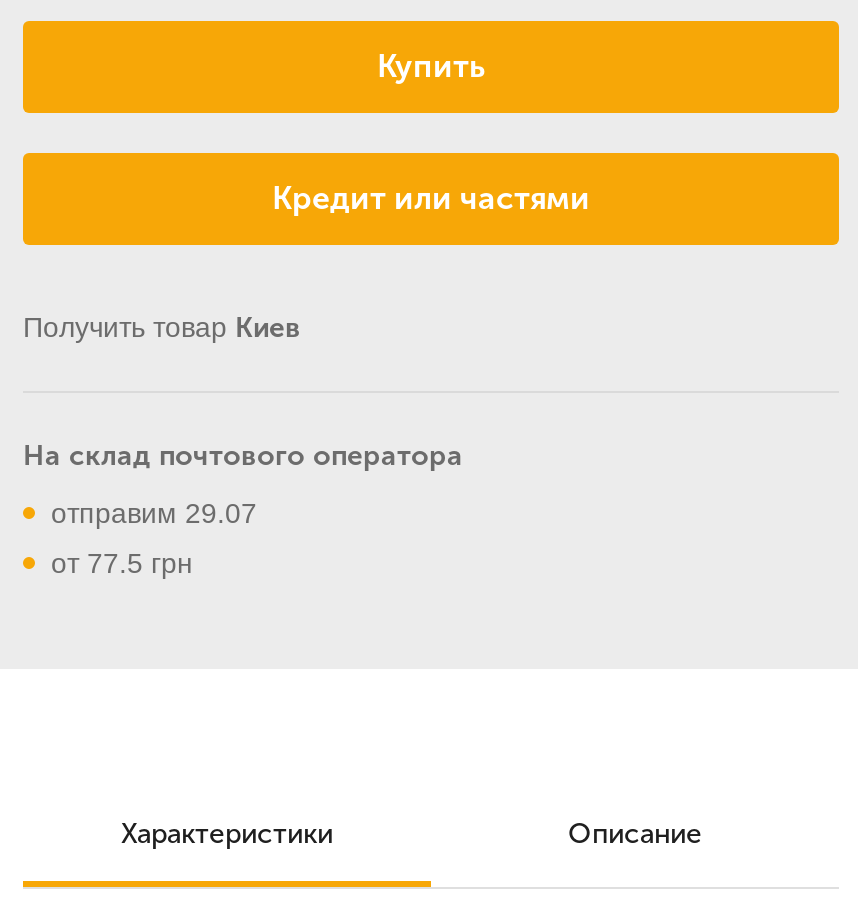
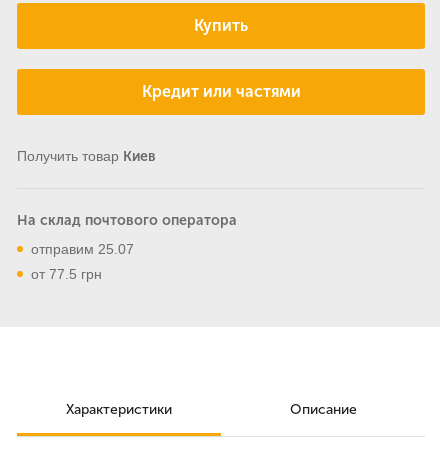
- отправим 29.07
+ отправим 25.07
